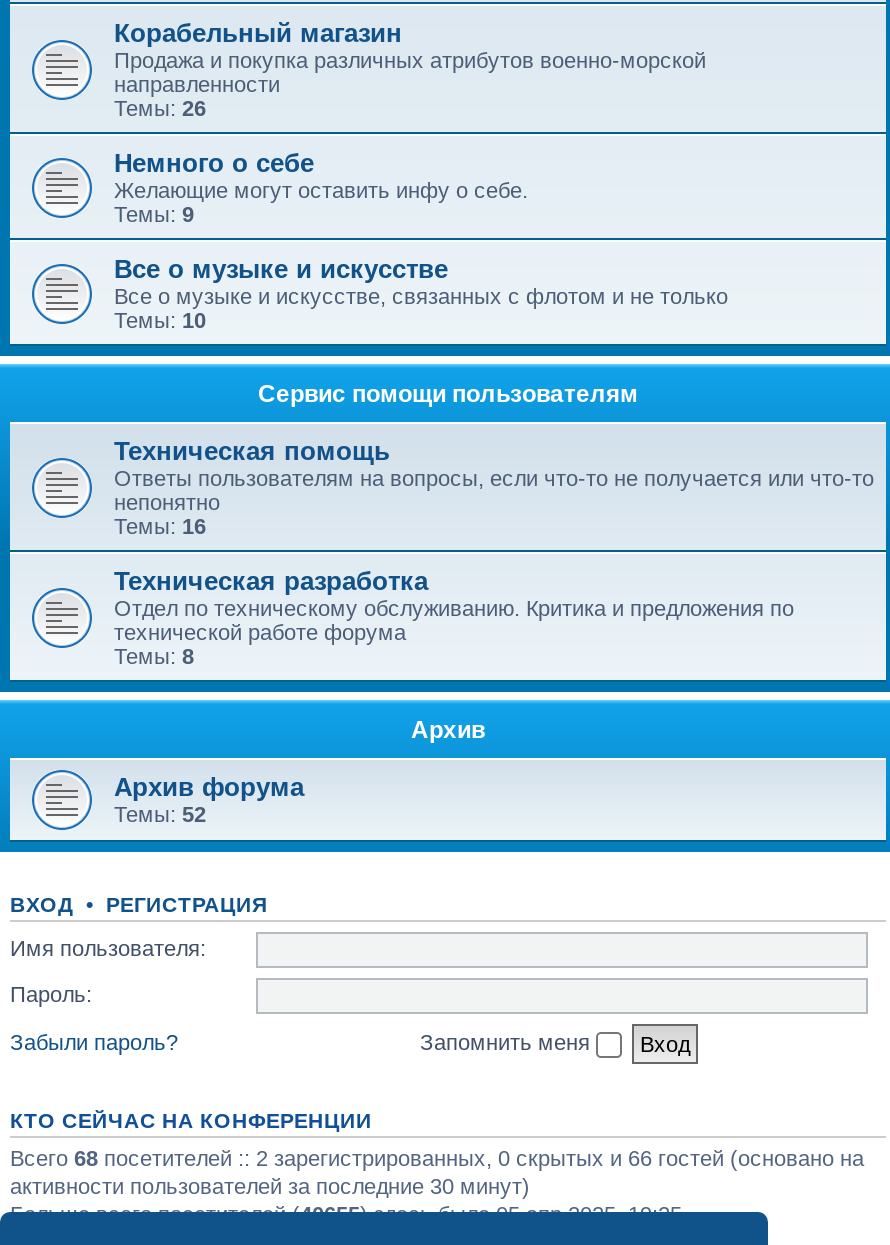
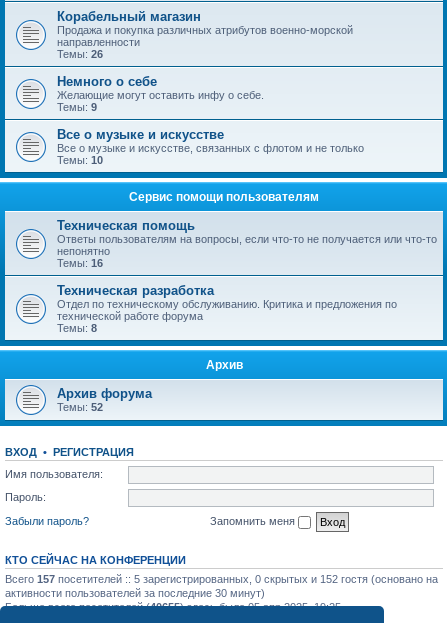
- Всего 68 посетителей :: 2 зарегистрированных, 0 скрытых и 66 гостей (основано на
+ Всего 157 посетителей :: 5 зарегистрированных, 0 скрытых и 152 гостя (основано на
